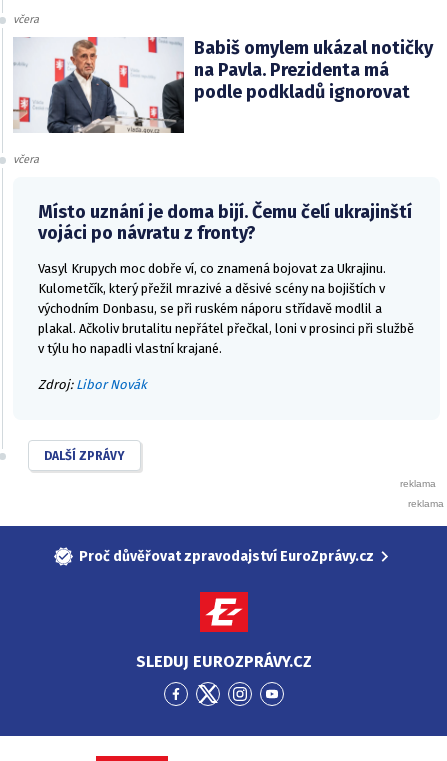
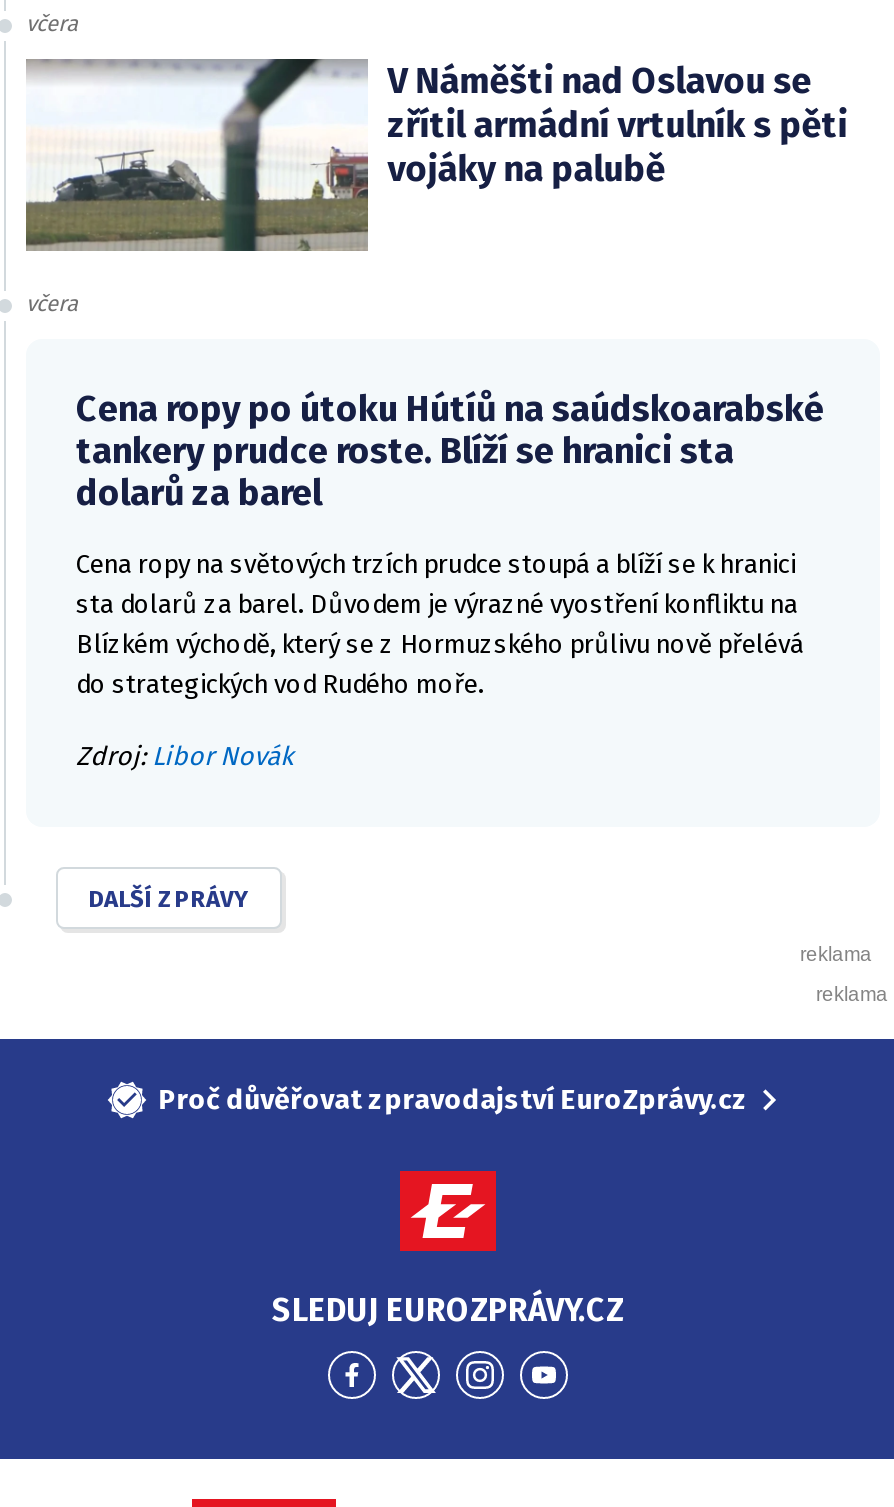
- [image]
- Babiš omylem ukázal notičky
- na Pavla. Prezidenta má
- podle podkladů ignorovat
+ [image]
+ V Náměšti nad Oslavou se
+ zřítil armádní vrtulník s pěti
+ vojáky na palubě

- Místo uznání je doma bijí. Čemu čelí ukrajinští
- vojáci po návratu z fronty?
+ Cena ropy po útoku Hútíů na saúdskoarabské
+ tankery prudce roste. Blíží se hranici sta
+ dolarů za barel

- Vasyl Krupych moc dobře ví, co znamená bojovat za Ukrajinu.
- Kulometčík, který přežil mrazivé a děsivé scény na bojištích v
- východním Donbasu, se při ruském náporu střídavě modlil a
- plakal. Ačkoliv brutalitu nepřátel přečkal, loni v prosinci při službě
- v týlu ho napadli vlastní krajané.
+ Cena ropy na světových trzích prudce stoupá a blíží se k hranici
+ sta dolarů za barel. Důvodem je výrazné vyostření konfliktu na
+ Blízkém východě, který se z Hormuzského průlivu nově přelévá
+ do strategických vod Rudého moře.
